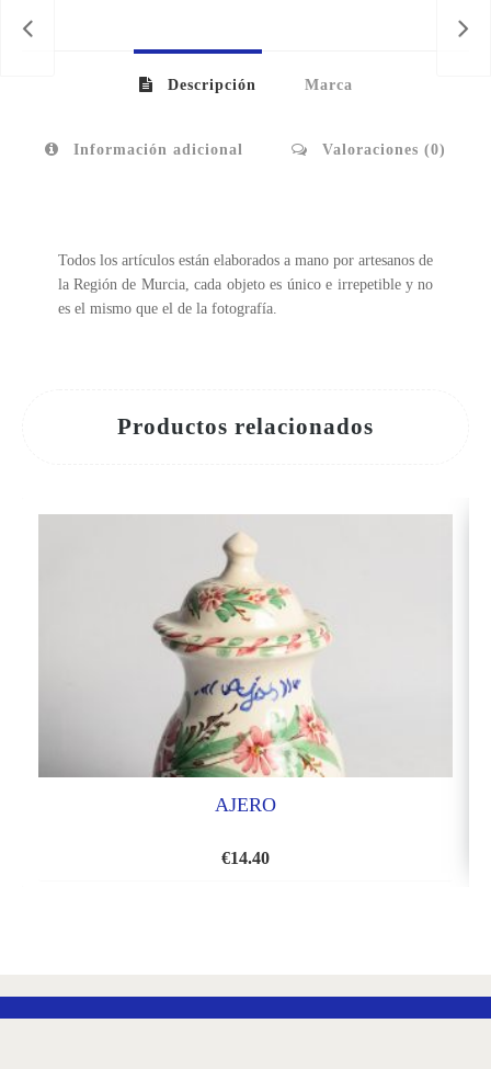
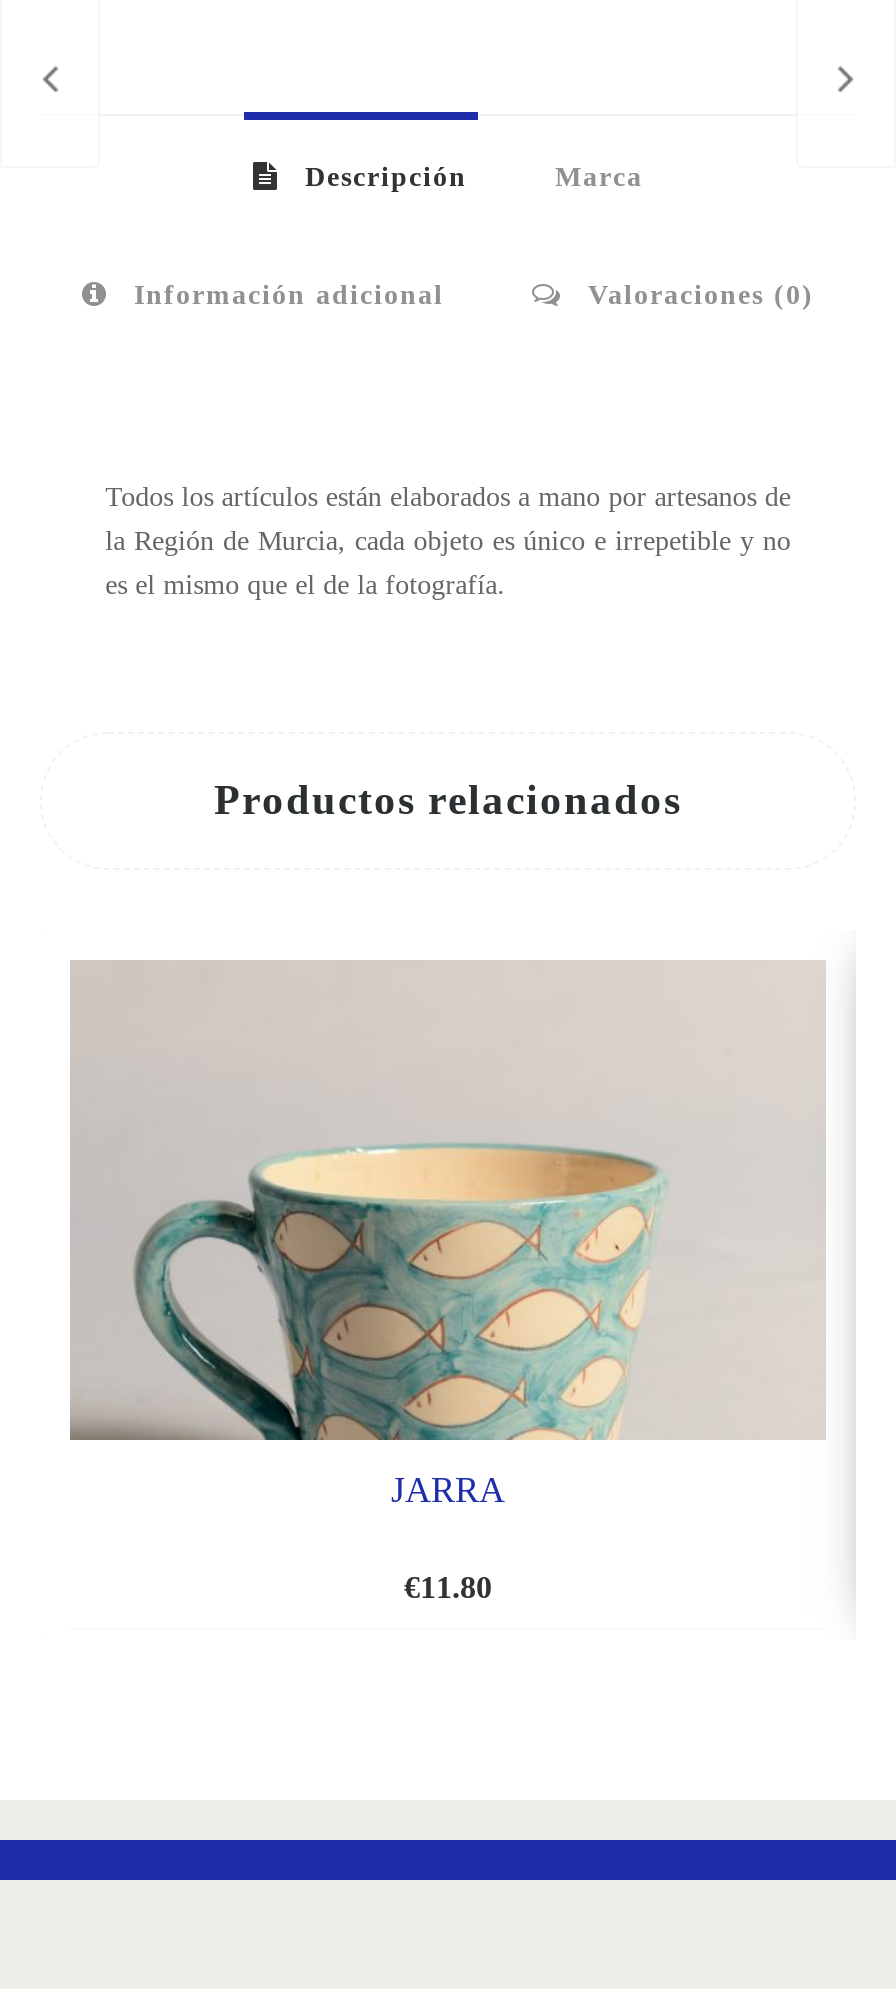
- [image]
- AJERO
+ [image]
+ JARRA

- €14.40
+ €11.80
